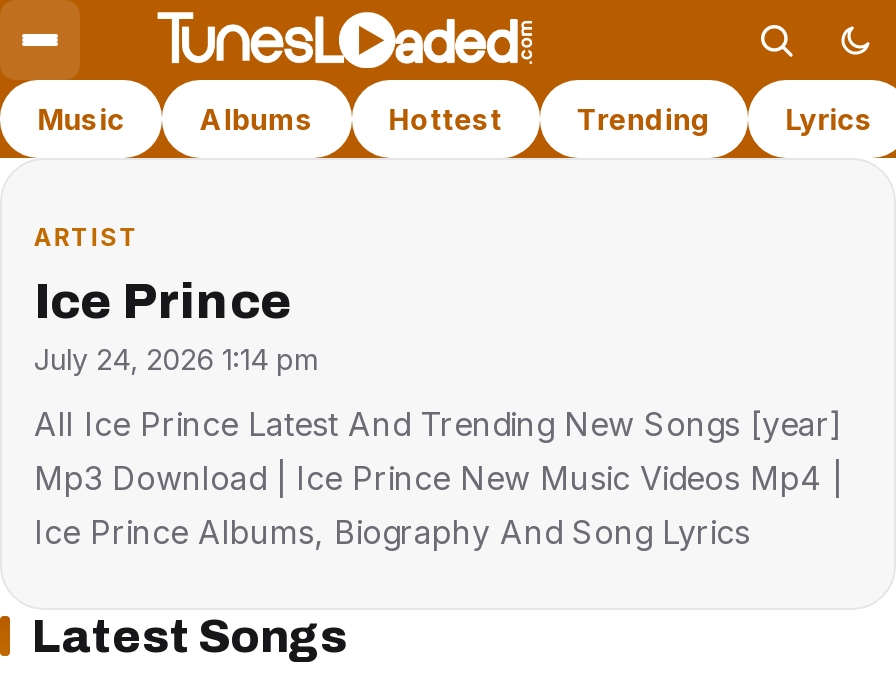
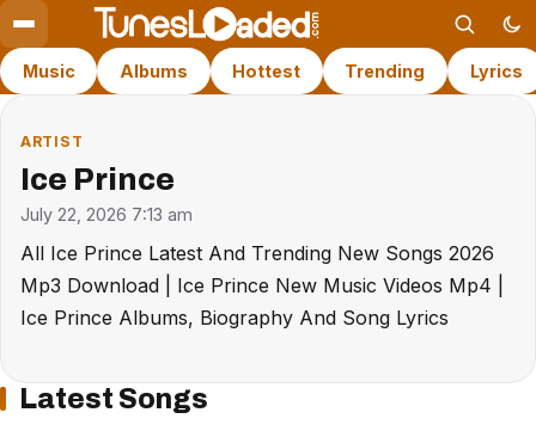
- July 24, 2026 1:14 pm
+ July 22, 2026 7:13 am

- All Ice Prince Latest And Trending New Songs [year]
+ All Ice Prince Latest And Trending New Songs 2026
